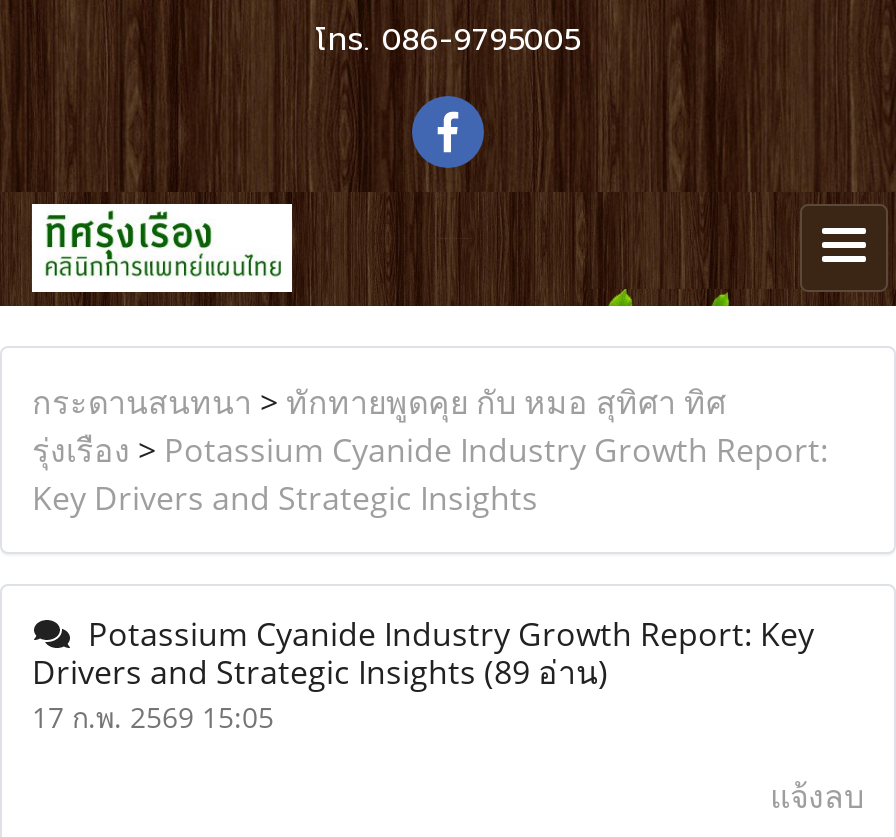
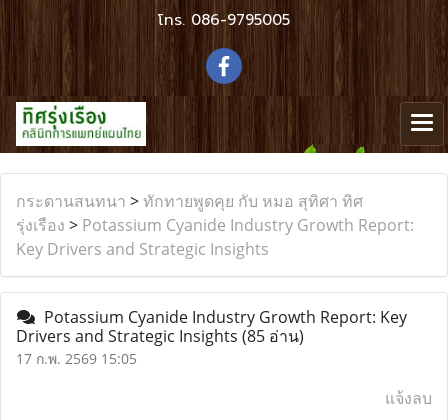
- Drivers and Strategic Insights (89 อ่าน)
+ Drivers and Strategic Insights (85 อ่าน)
